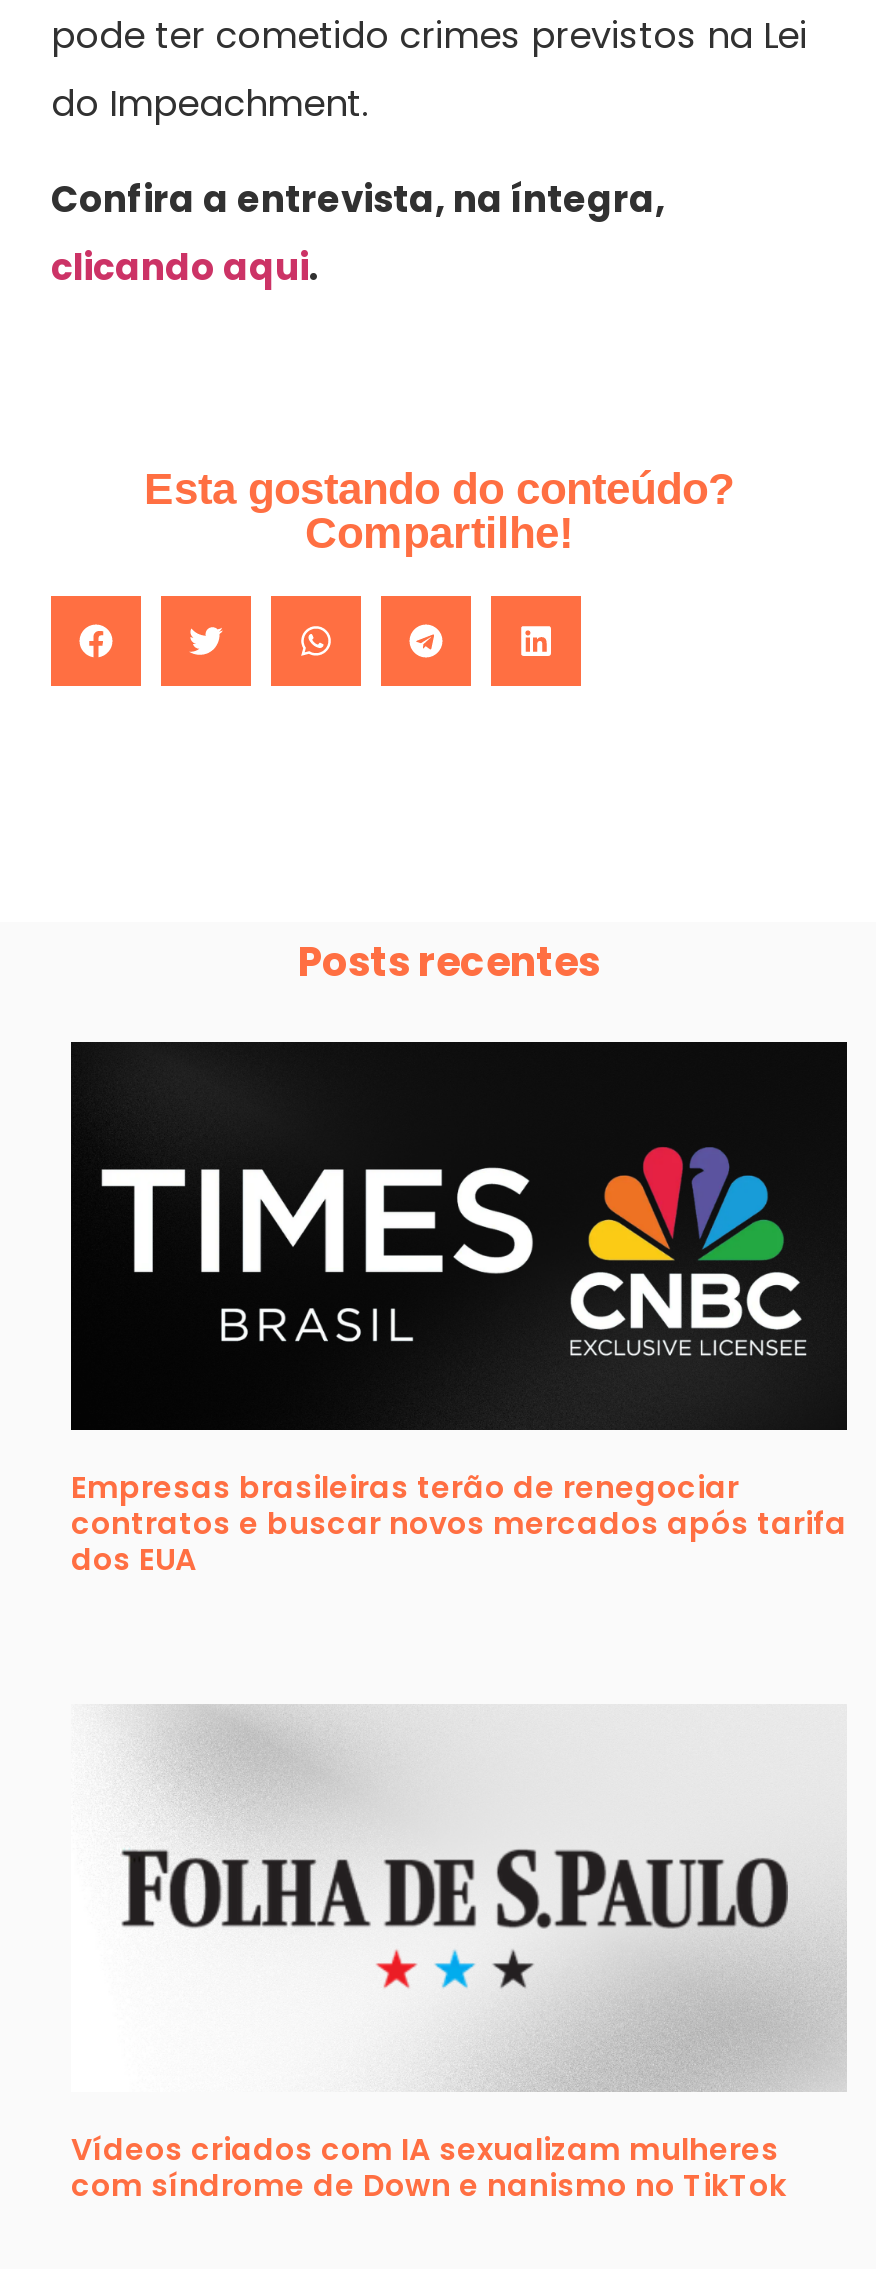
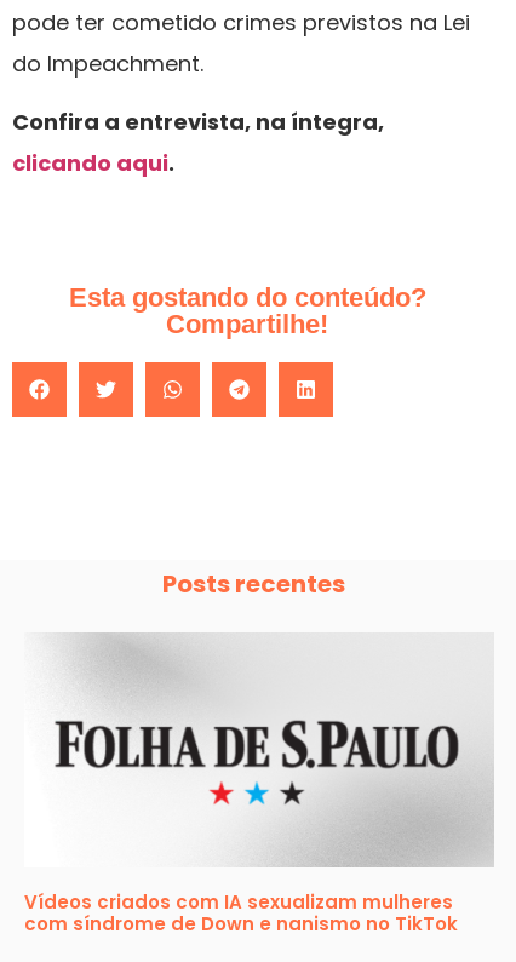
- [image]
- Empresas brasileiras terão de renegociar
- contratos e buscar novos mercados após tarifa
- dos EUA
